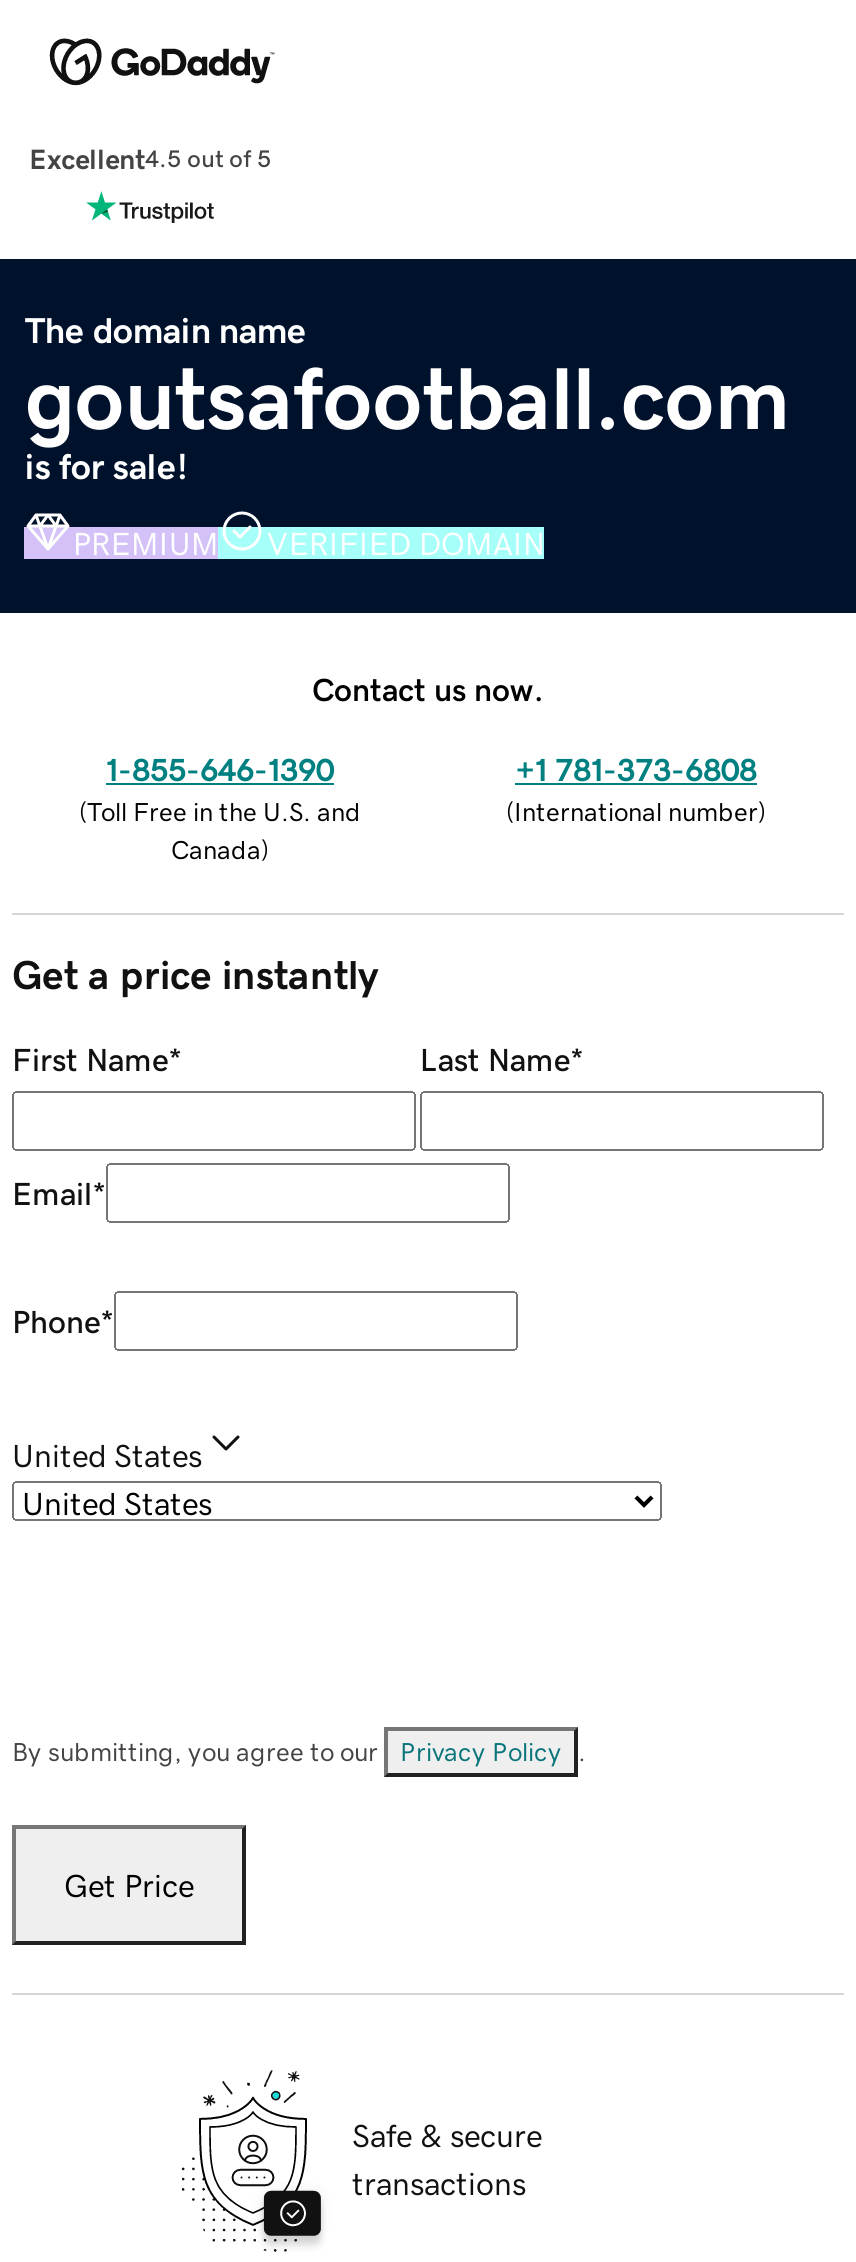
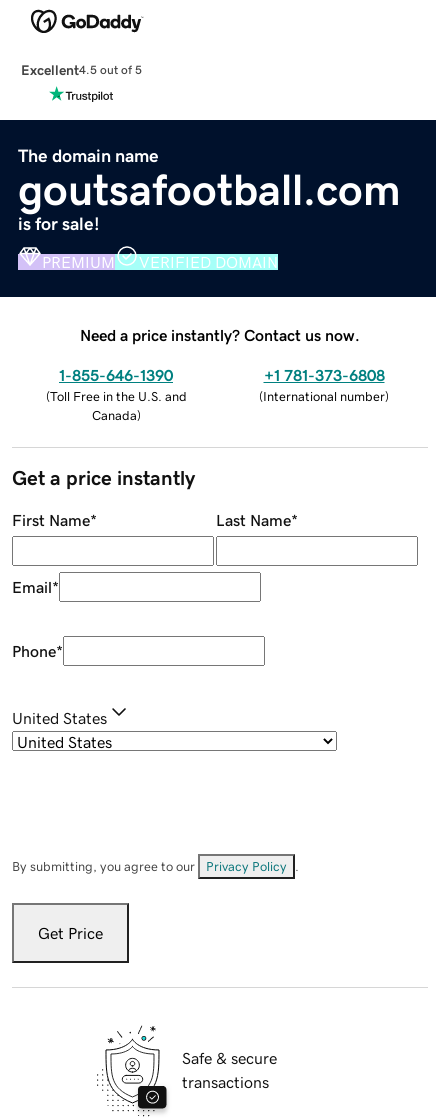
- Contact us now.
+ Need a price instantly? Contact us now.
